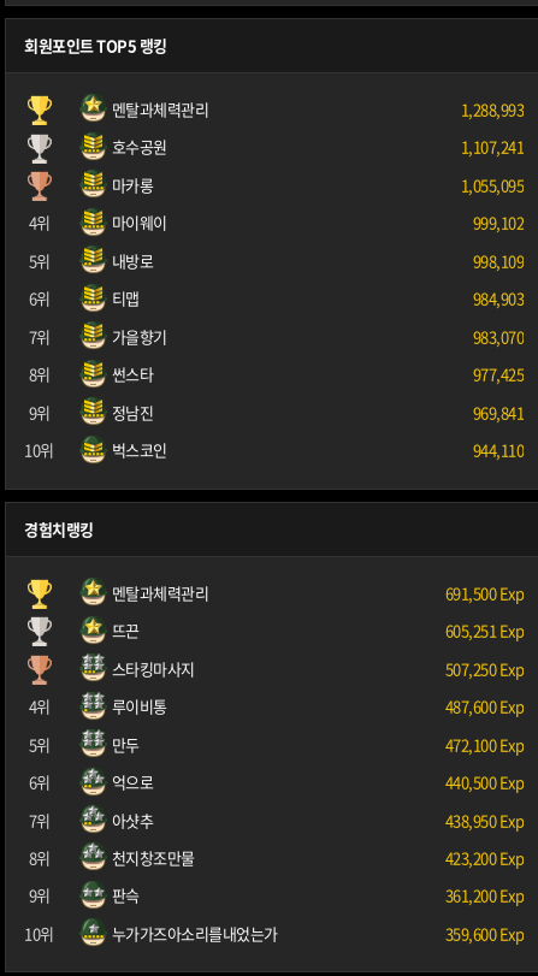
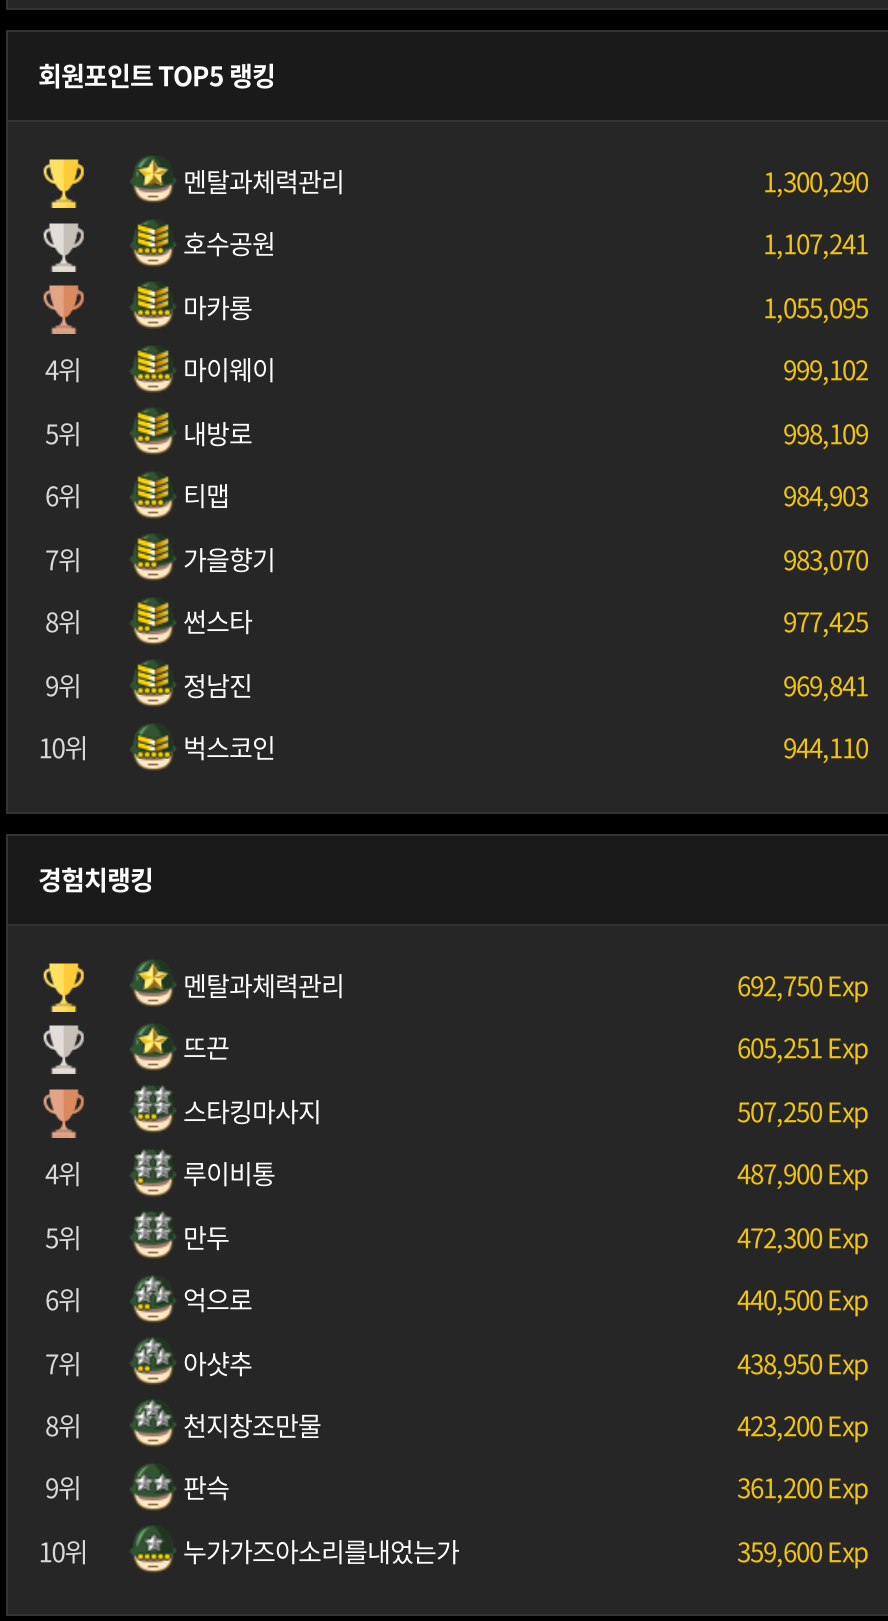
- 1,288,993
+ 1,300,290

- 691,500 Exp
+ 692,750 Exp

- 487,600 Exp
+ 487,900 Exp

- 472,100 Exp
+ 472,300 Exp
